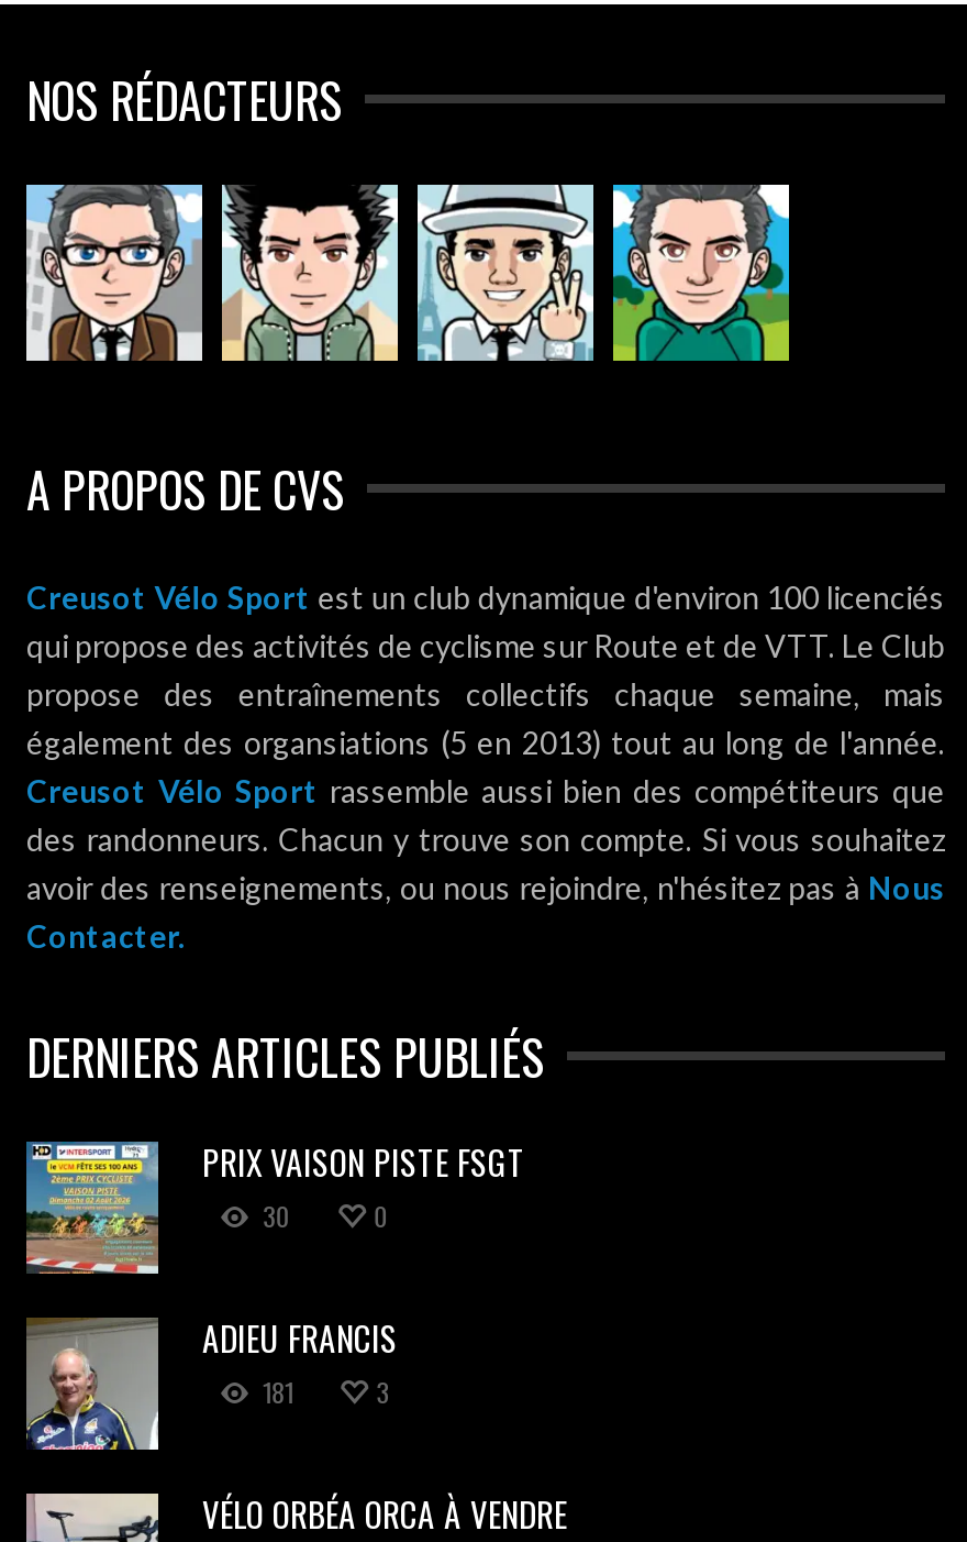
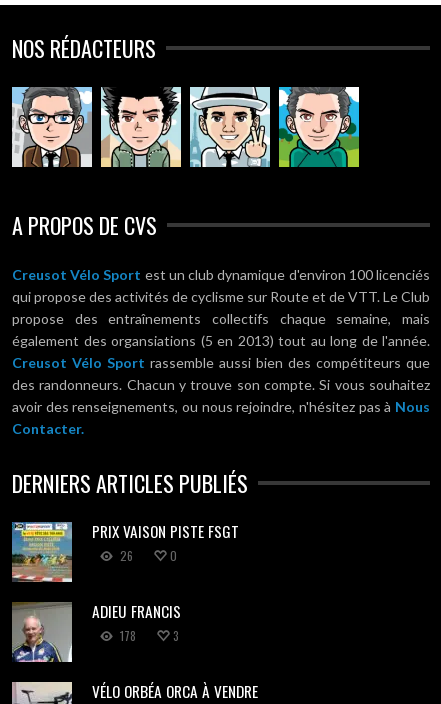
- 30
+ 26

- 181
+ 178
